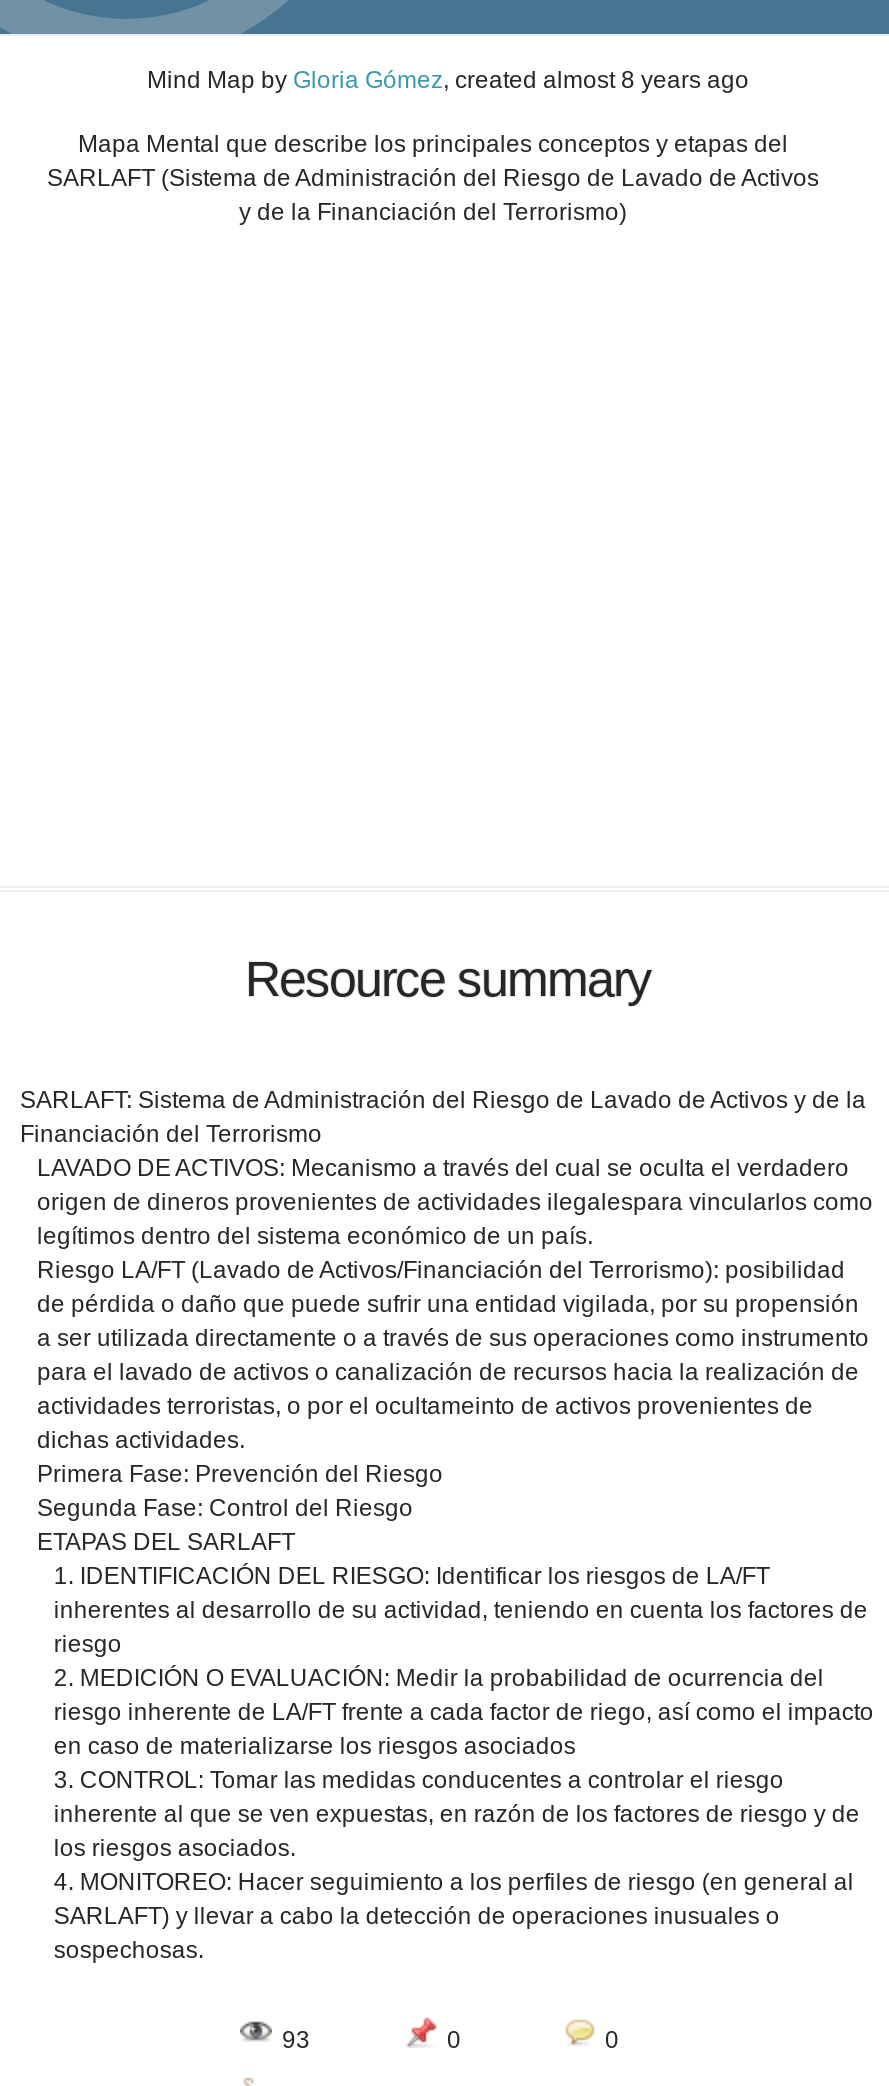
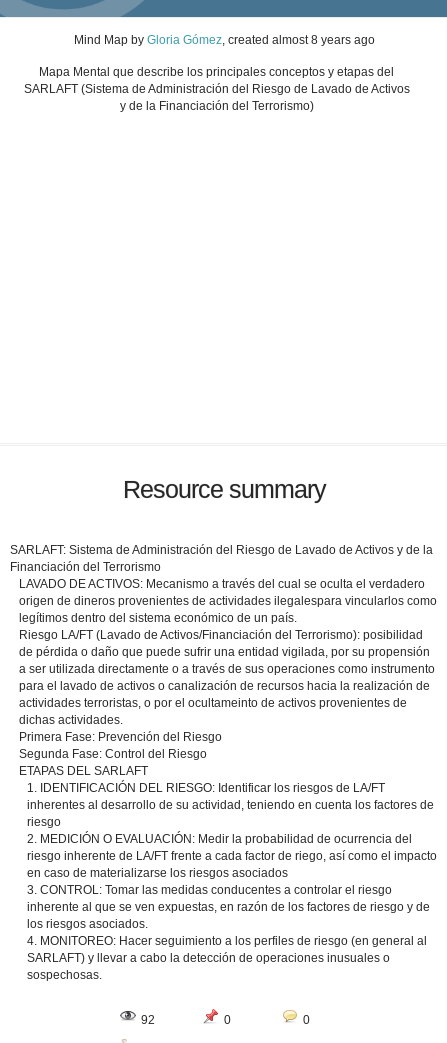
- 93
+ 92
